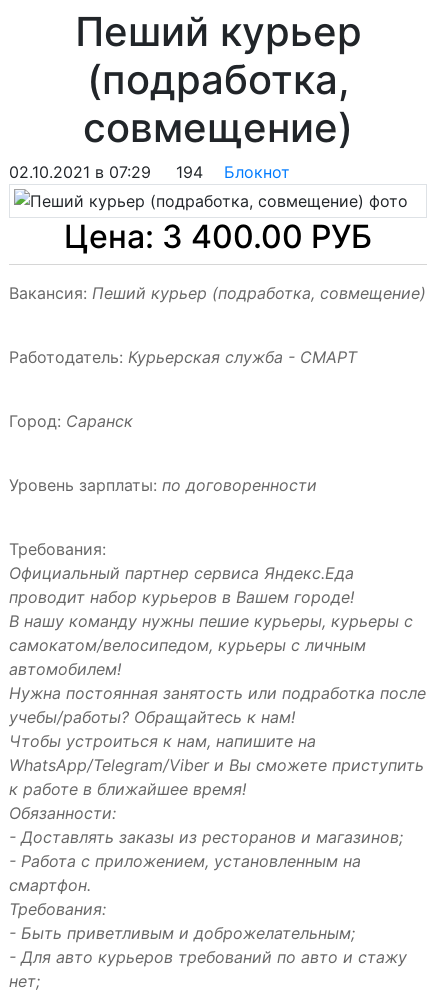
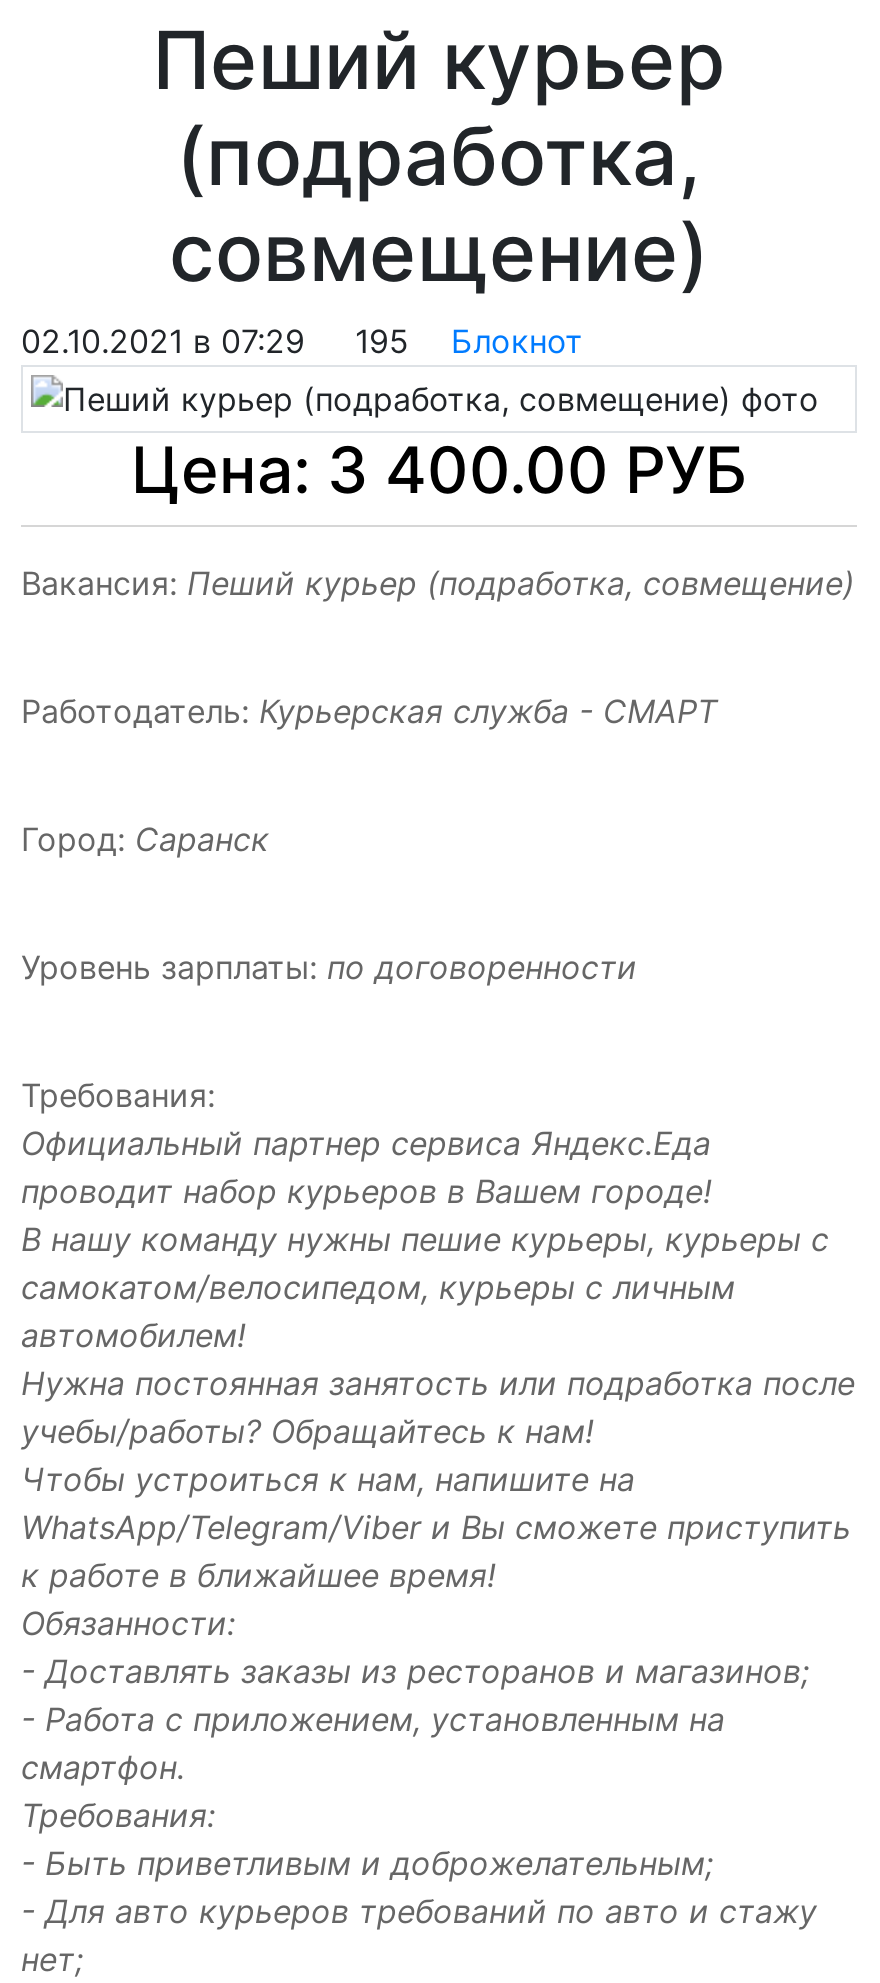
- 02.10.2021 в 07:29 194 Блокнот
+ 02.10.2021 в 07:29 195 Блокнот
